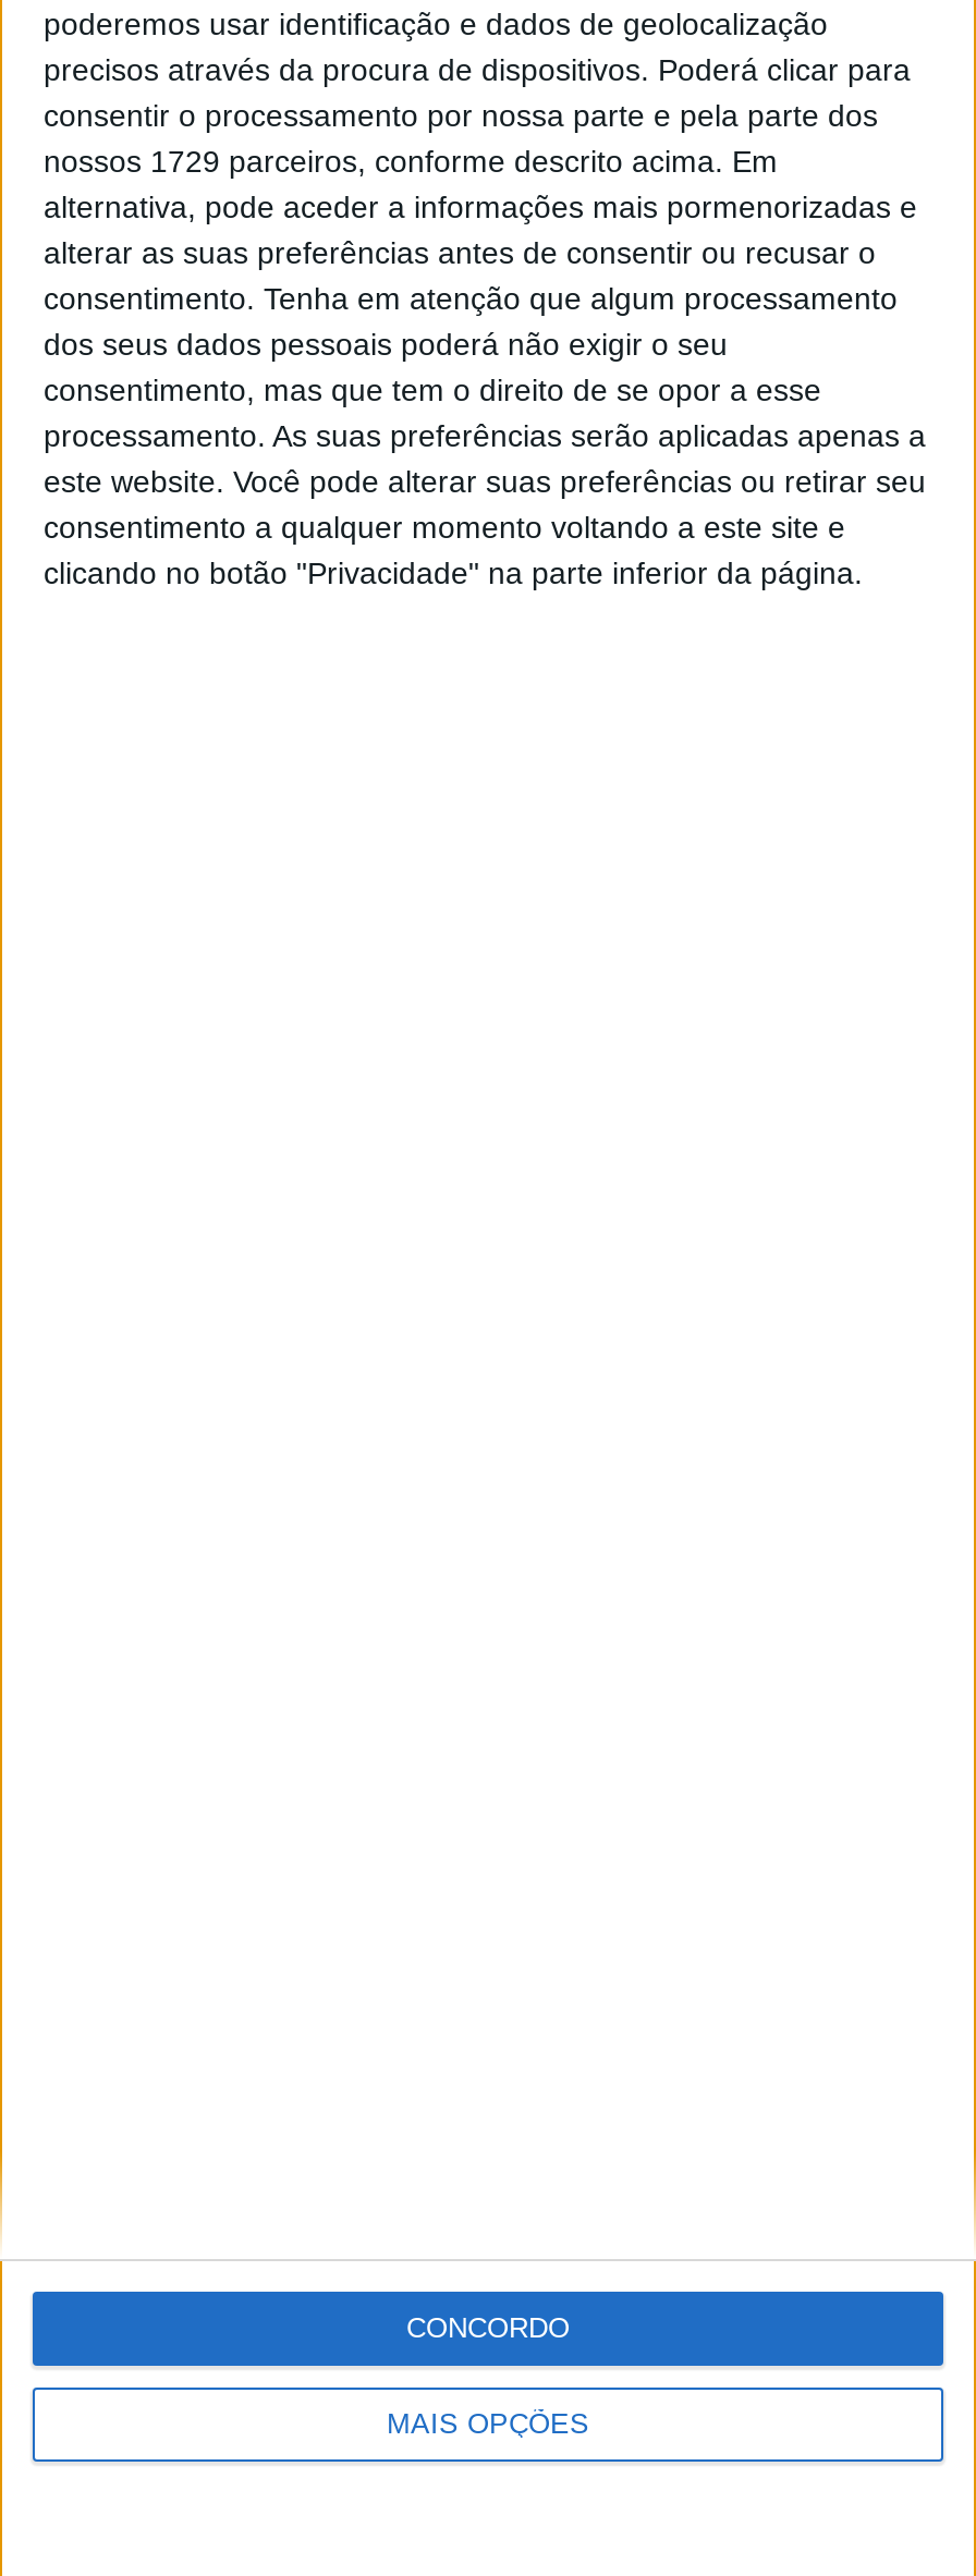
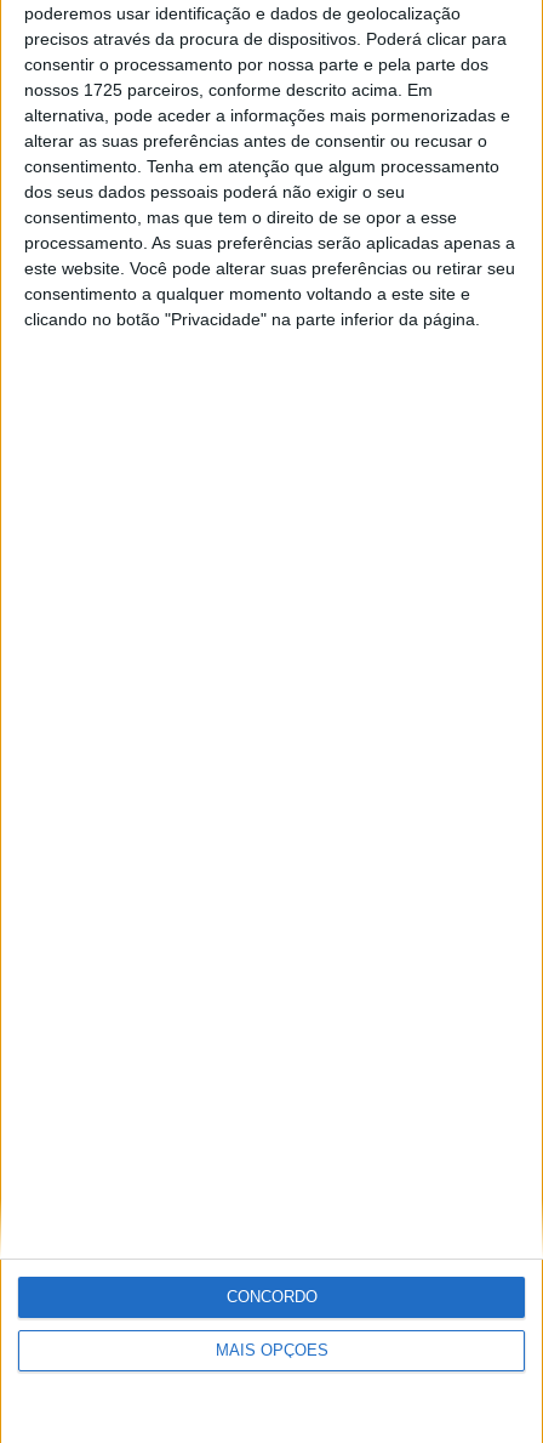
- nossos 1729 parceiros, conforme descrito acima. Em
+ nossos 1725 parceiros, conforme descrito acima. Em
